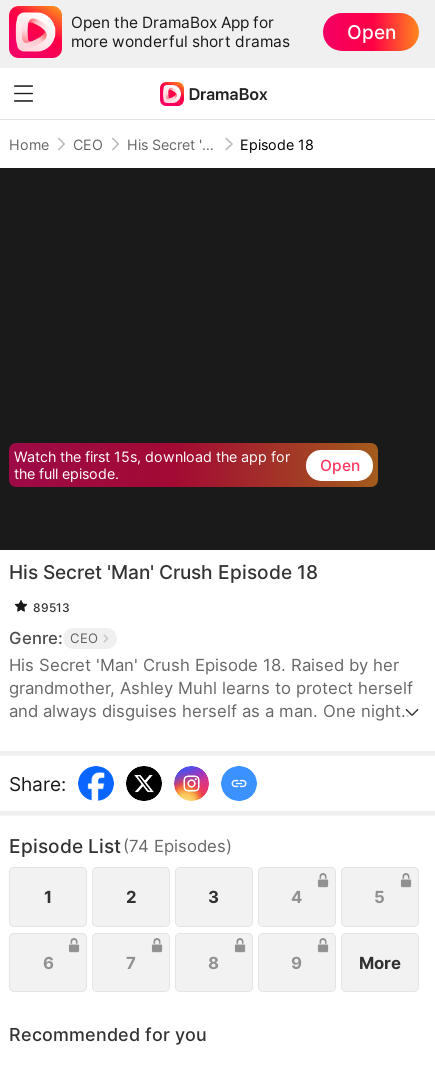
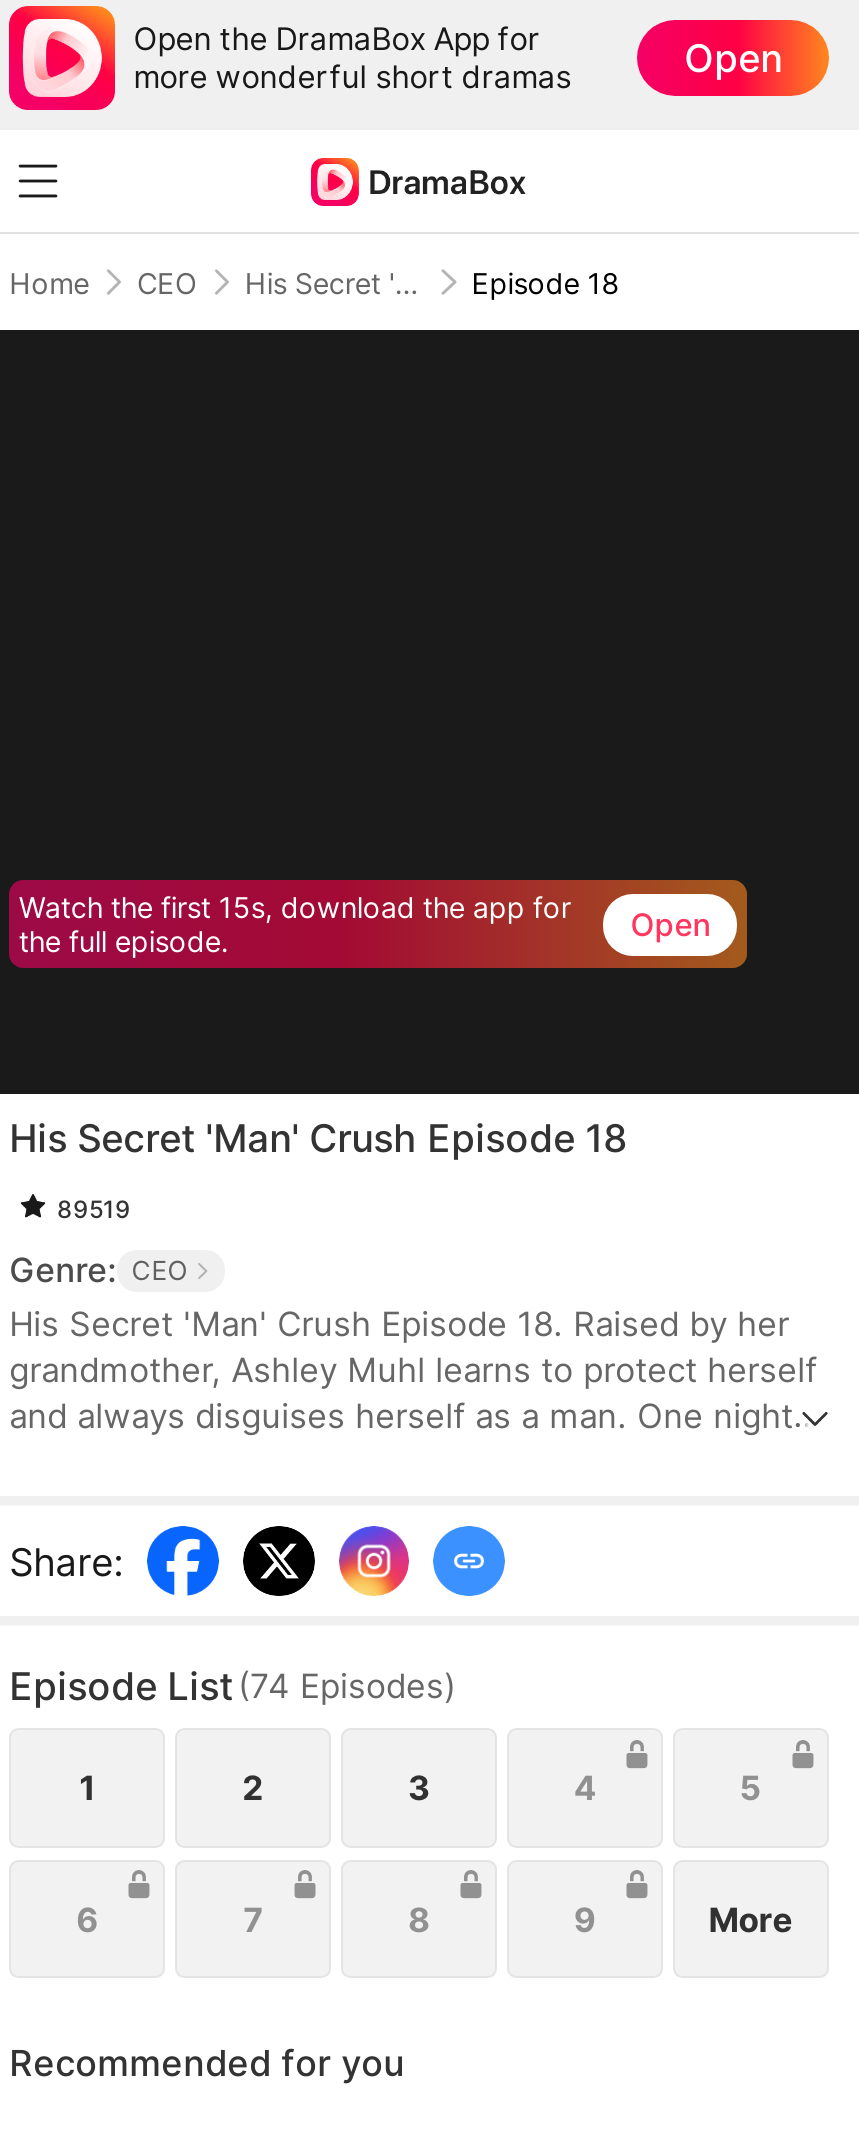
- 89513
+ 89519
